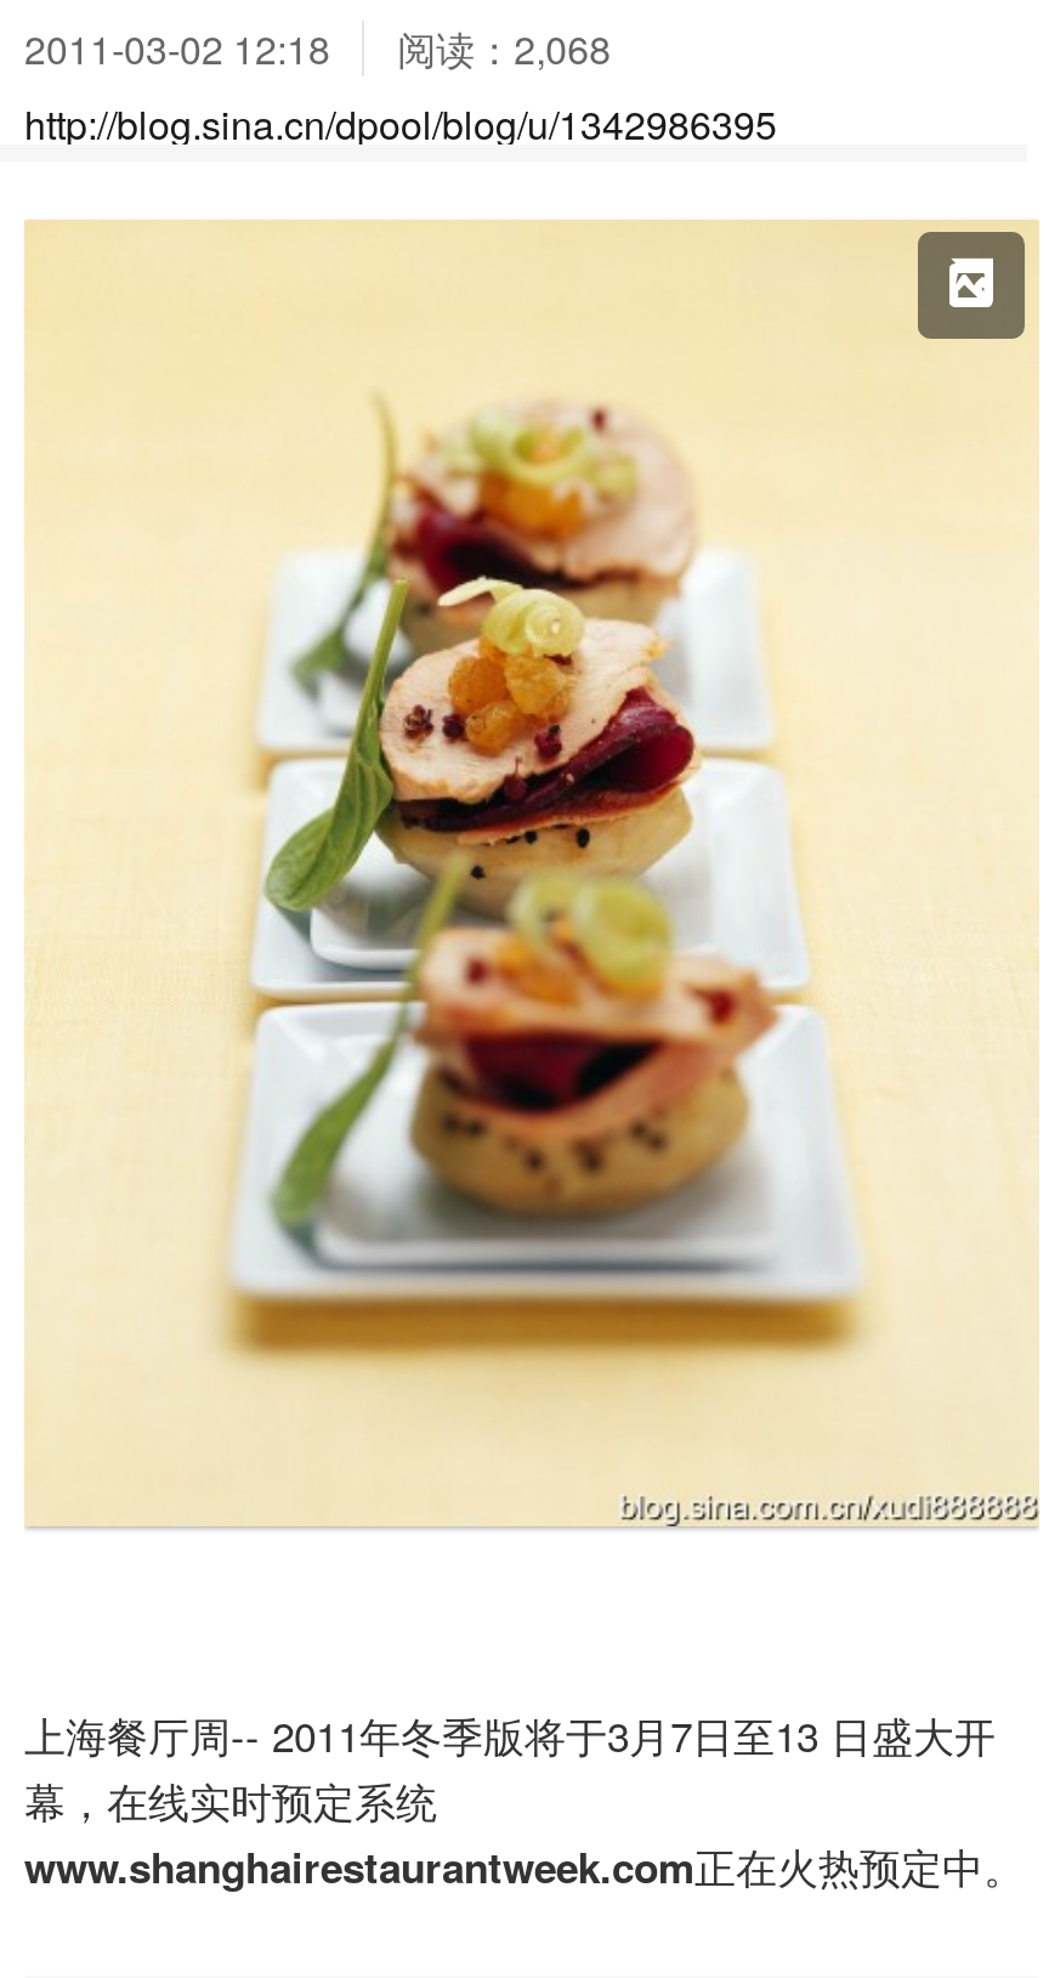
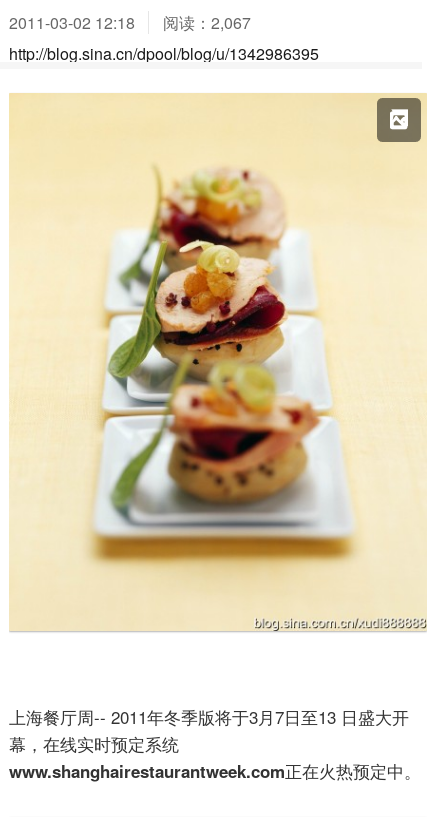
- 2011-03-02 12:18 阅读：2,068
+ 2011-03-02 12:18 阅读：2,067
